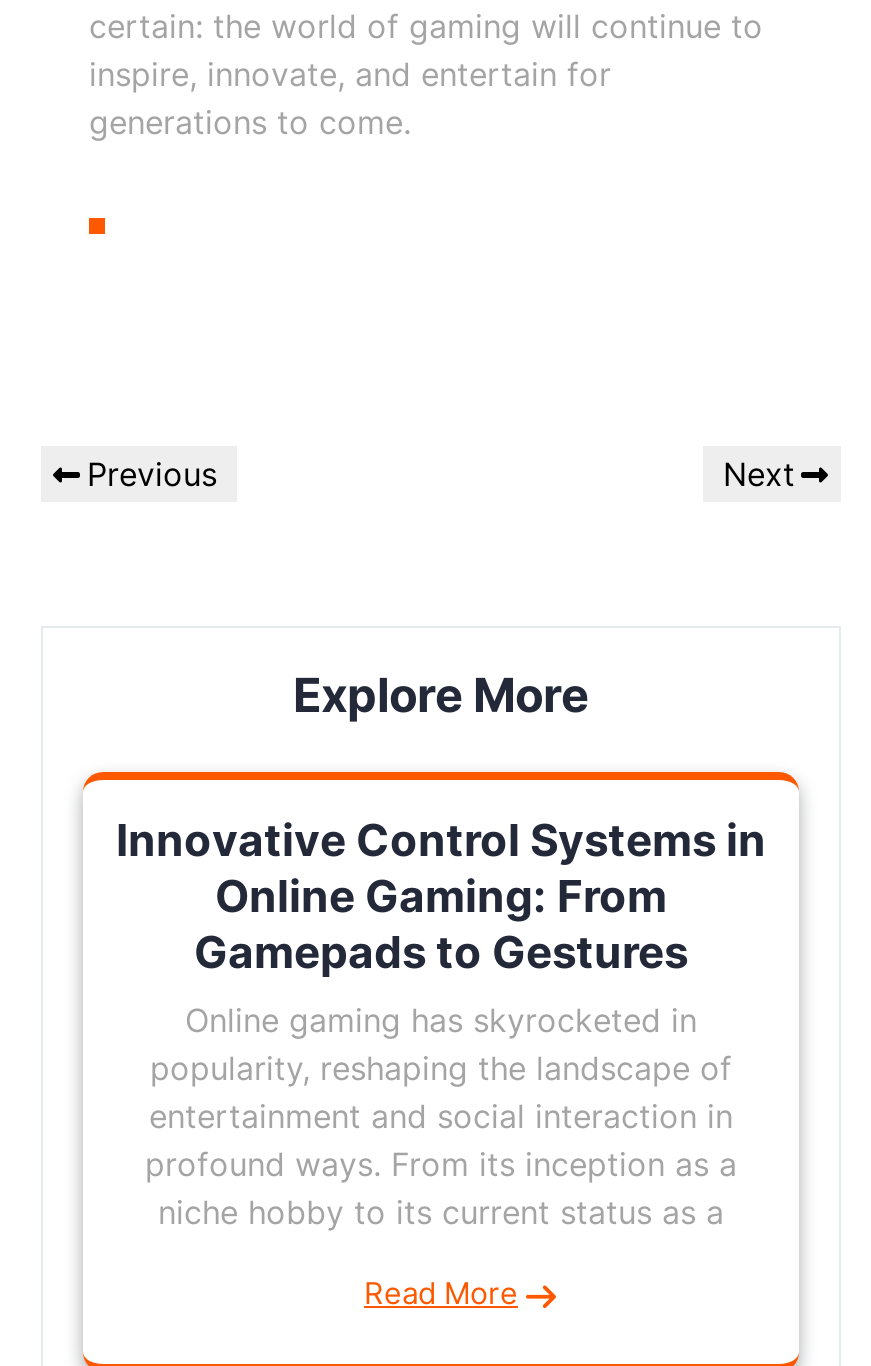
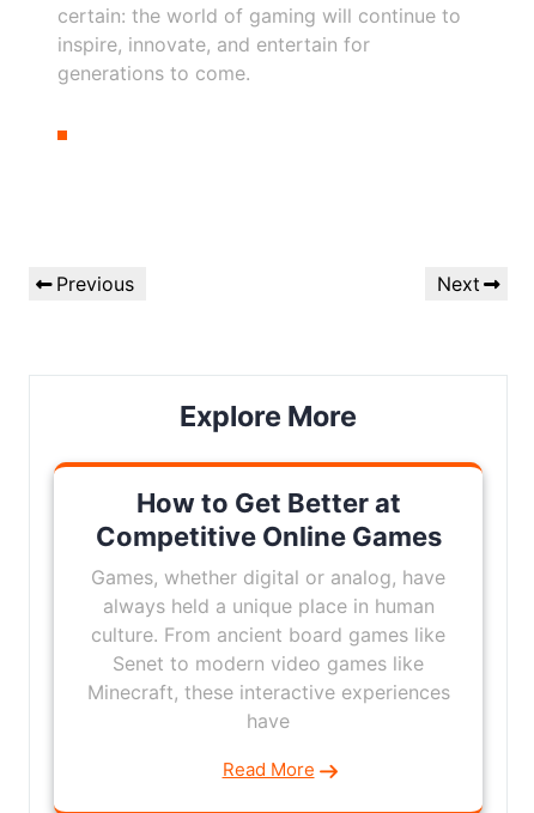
- Innovative Control Systems in
- Online Gaming: From
- Gamepads to Gestures
- Online gaming has skyrocketed in
- popularity, reshaping the landscape of
- entertainment and social interaction in
- profound ways. From its inception as a
- niche hobby to its current status as a
+ How to Get Better at
+ Competitive Online Games
+ Games, whether digital or analog, have
+ always held a unique place in human
+ culture. From ancient board games like
+ Senet to modern video games like
+ Minecraft, these interactive experiences
+ have
